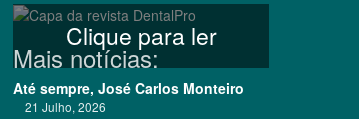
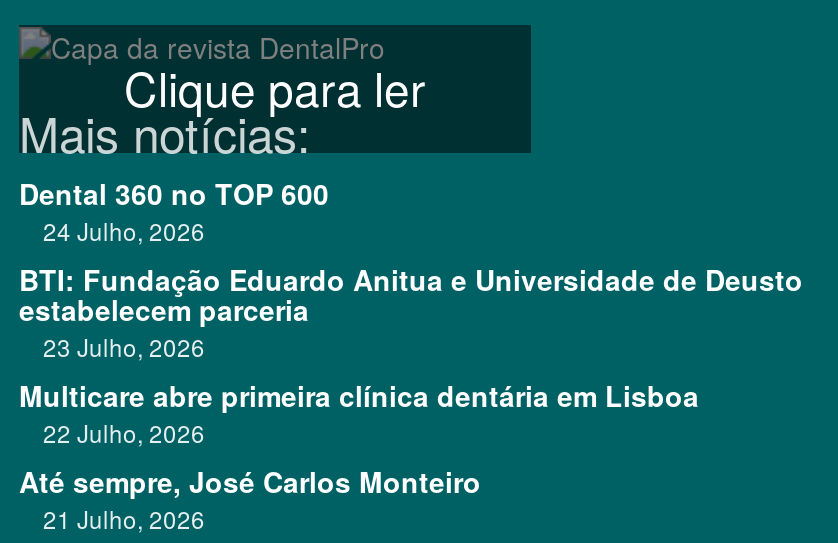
+ Dental 360 no TOP 600
+ 24 Julho, 2026
+ BTI: Fundação Eduardo Anitua e Universidade de Deusto
+ estabelecem parceria
+ 23 Julho, 2026
+ Multicare abre primeira clínica dentária em Lisboa
+ 22 Julho, 2026
